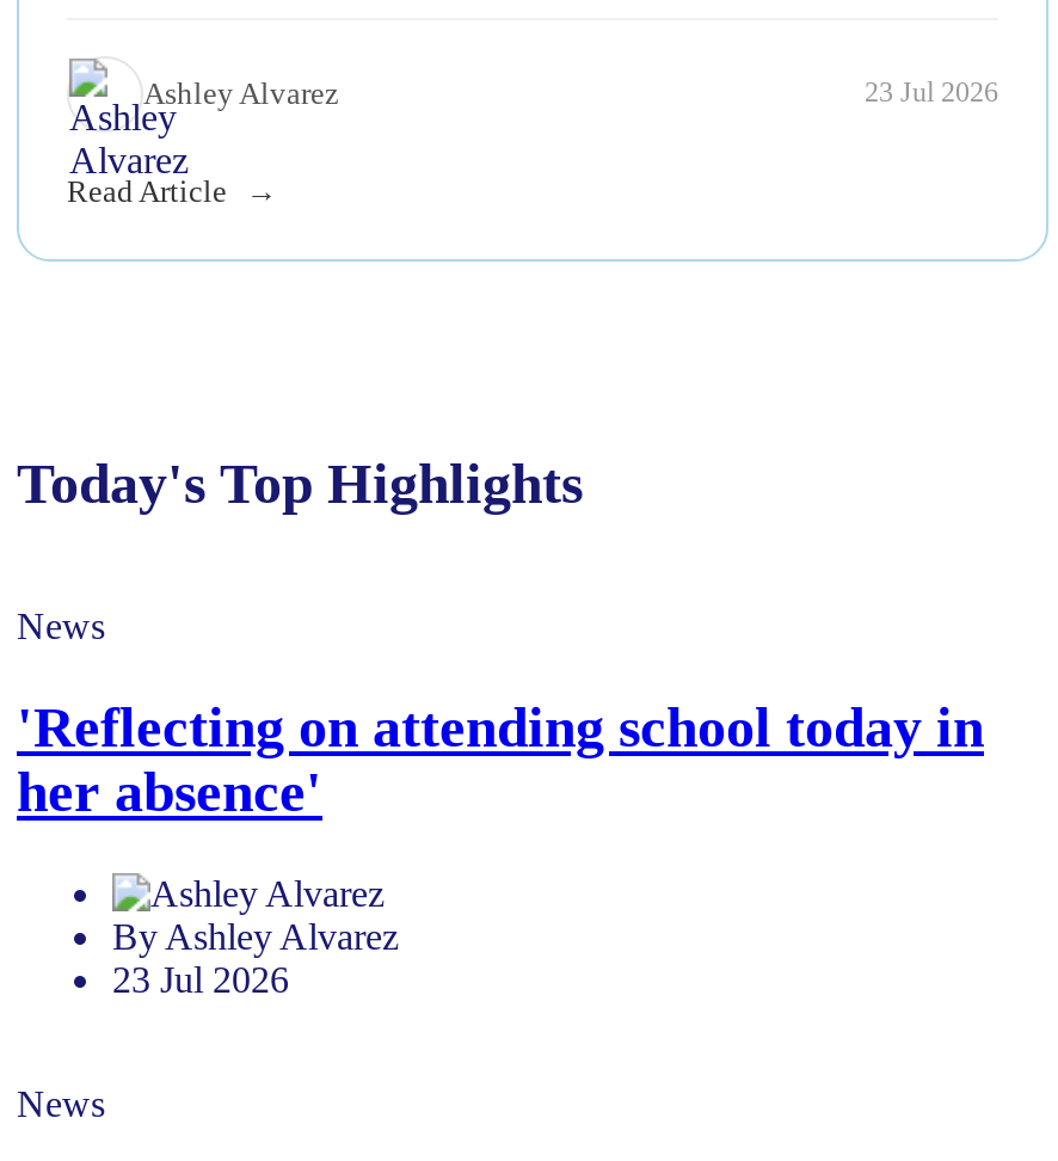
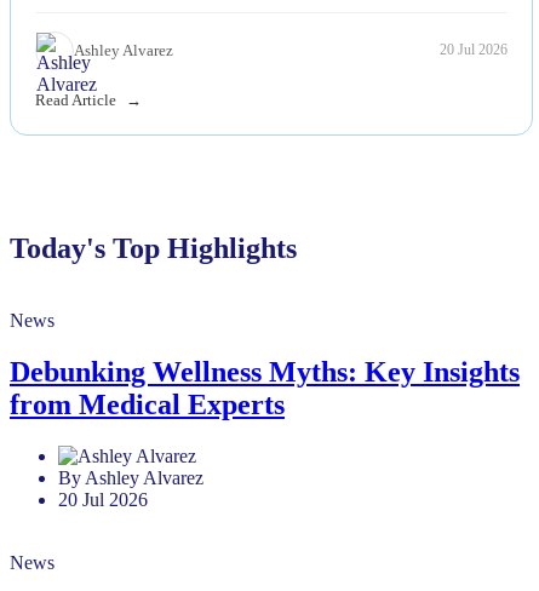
- 23 Jul 2026
+ 20 Jul 2026

- 'Reflecting on attending school today in
- her absence'
+ Debunking Wellness Myths: Key Insights
+ from Medical Experts

- 23 Jul 2026
+ 20 Jul 2026
